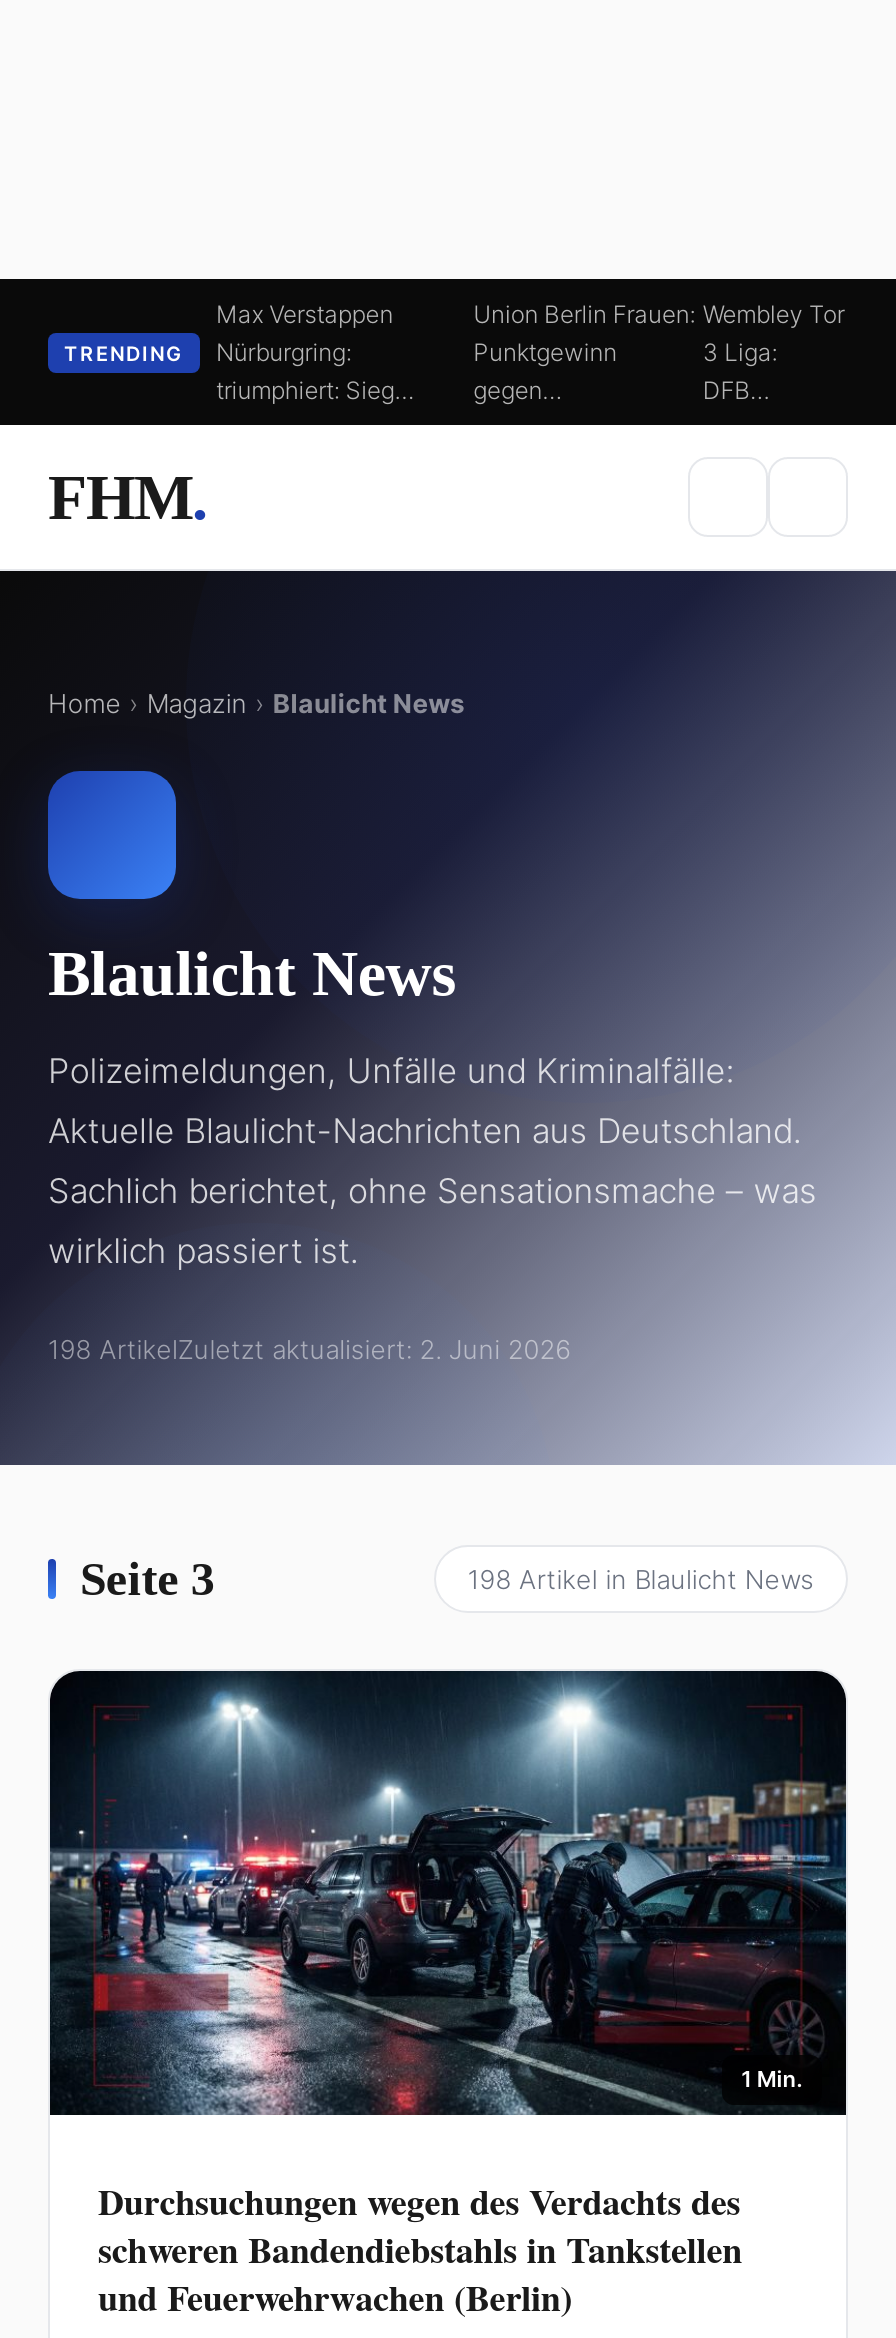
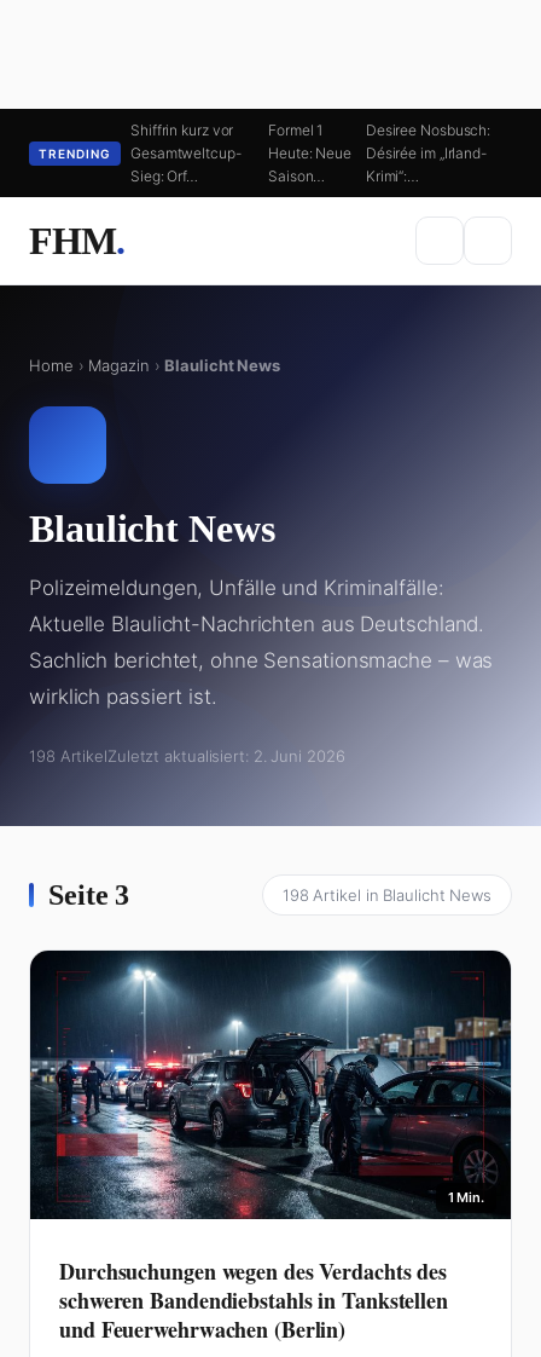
- Max Verstappen
- Nürburgring:
- triumphiert: Sieg…
+ Shiffrin kurz vor
+ Gesamtweltcup-
+ Sieg: Orf…

- Union Berlin Frauen:
- Punktgewinn
- gegen…
+ Formel 1
+ Heute: Neue
+ Saison…

- Wembley Tor
- 3 Liga:
- DFB…
+ Desiree Nosbusch:
+ Désirée im „Irland-
+ Krimi“:…
